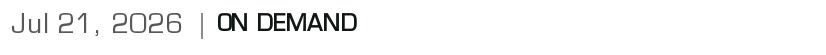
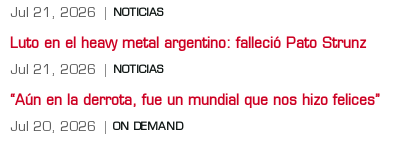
+ NOTICIAS
+ Luto en el heavy metal argentino: falleció Pato Strunz
+ Jul 21, 2026
+ NOTICIAS
+ “Aún en la derrota, fue un mundial que nos hizo felices”
+ Jul 20, 2026
